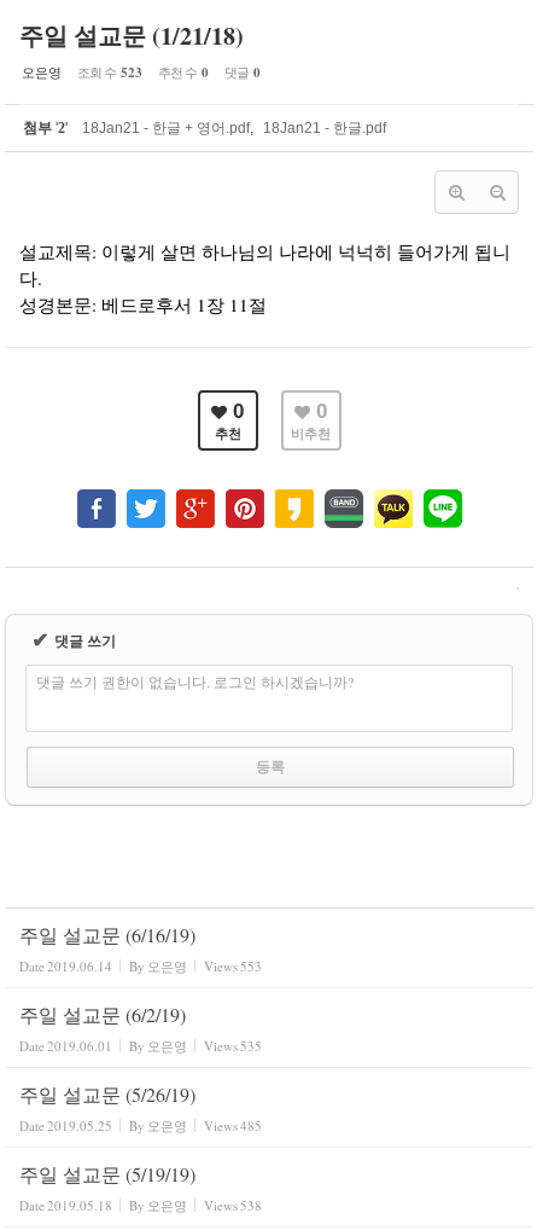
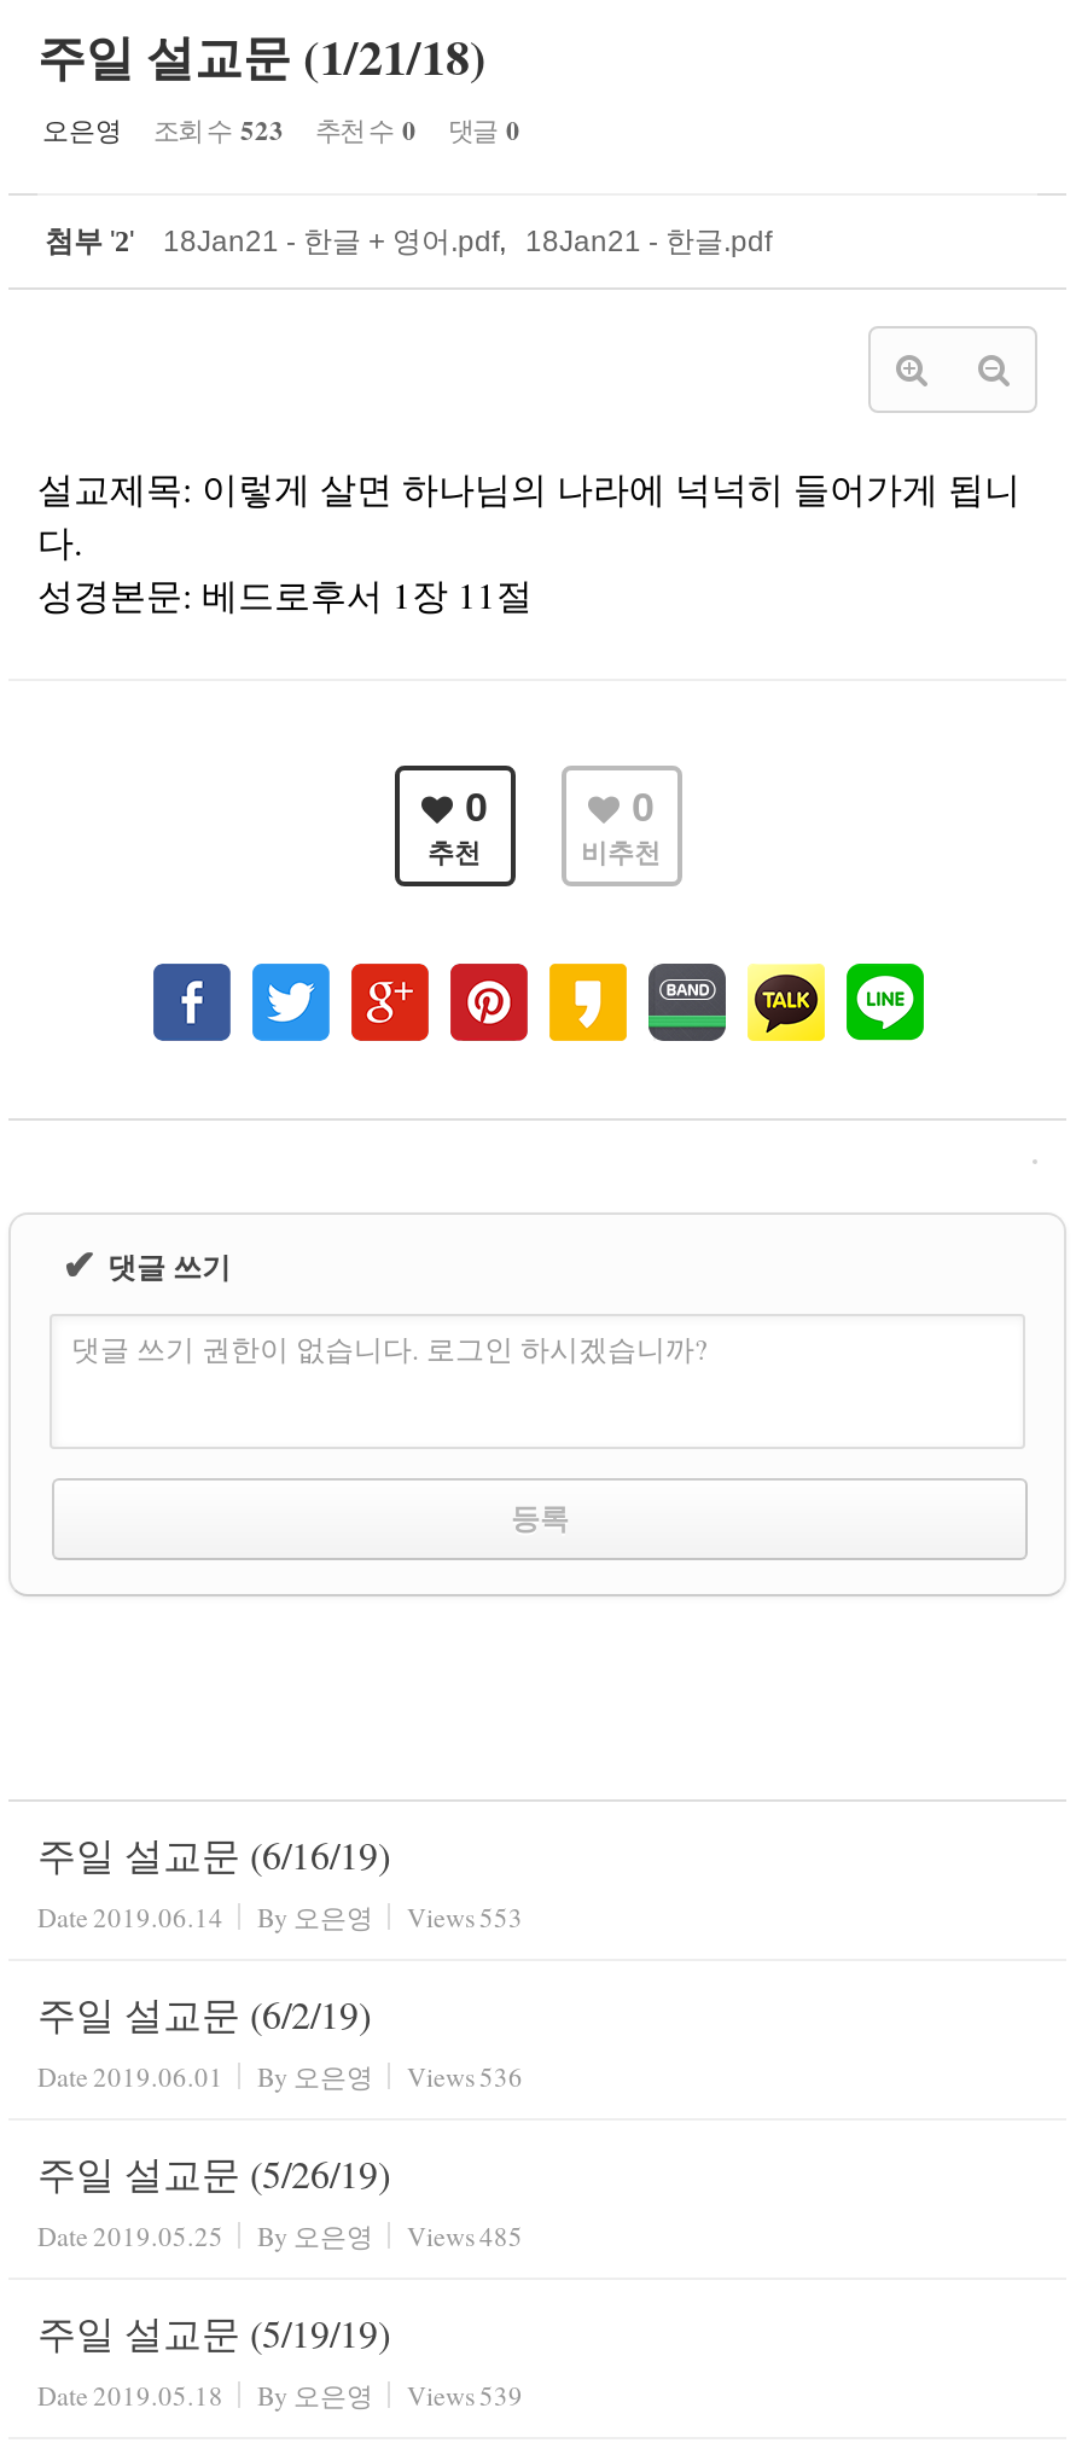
- Date 2019.06.01 By 오은영 Views 535
+ Date 2019.06.01 By 오은영 Views 536

- Date 2019.05.18 By 오은영 Views 538
+ Date 2019.05.18 By 오은영 Views 539
